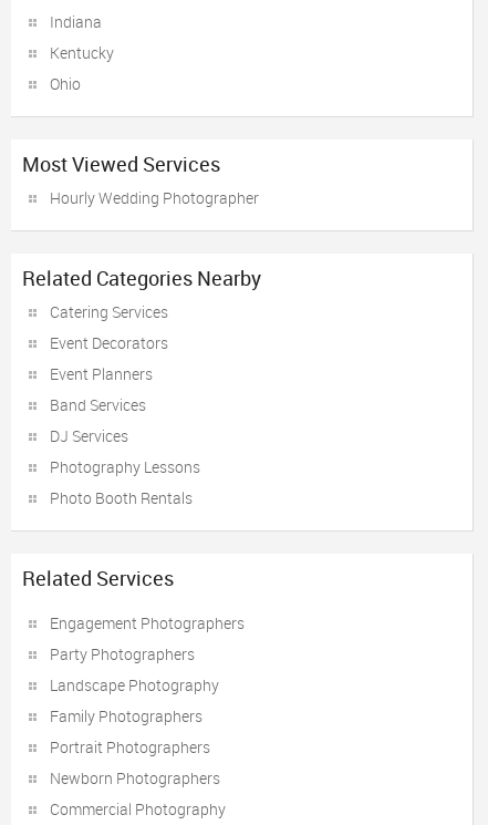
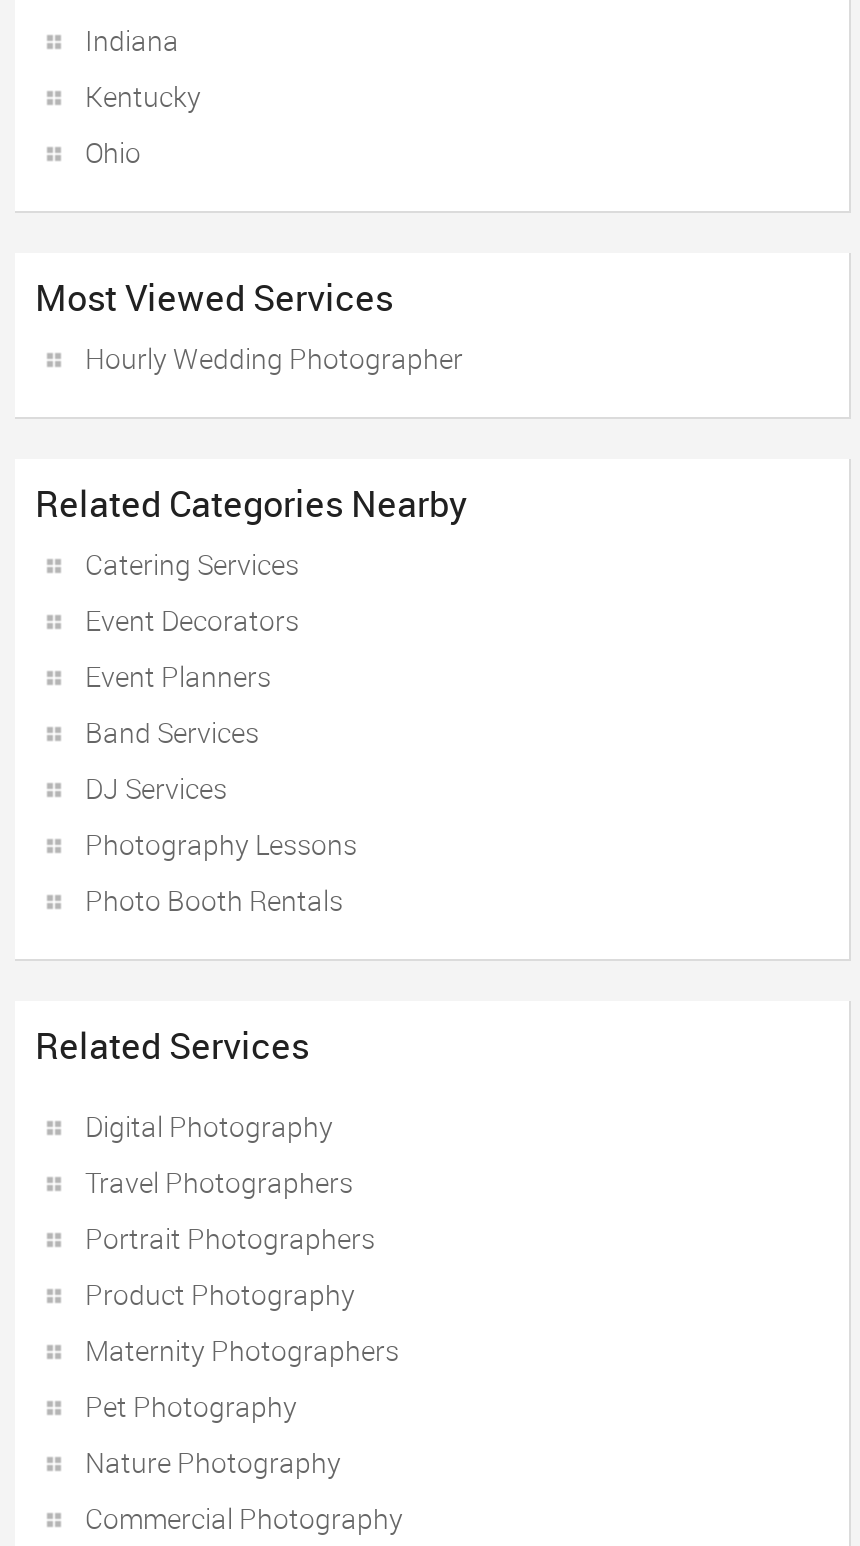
- Engagement Photographers
- Party Photographers
- Landscape Photography
- Family Photographers
+ Digital Photography
+ Travel Photographers

moved up: Portrait Photographers

- Newborn Photographers
+ Product Photography
+ Maternity Photographers
+ Pet Photography
+ Nature Photography
